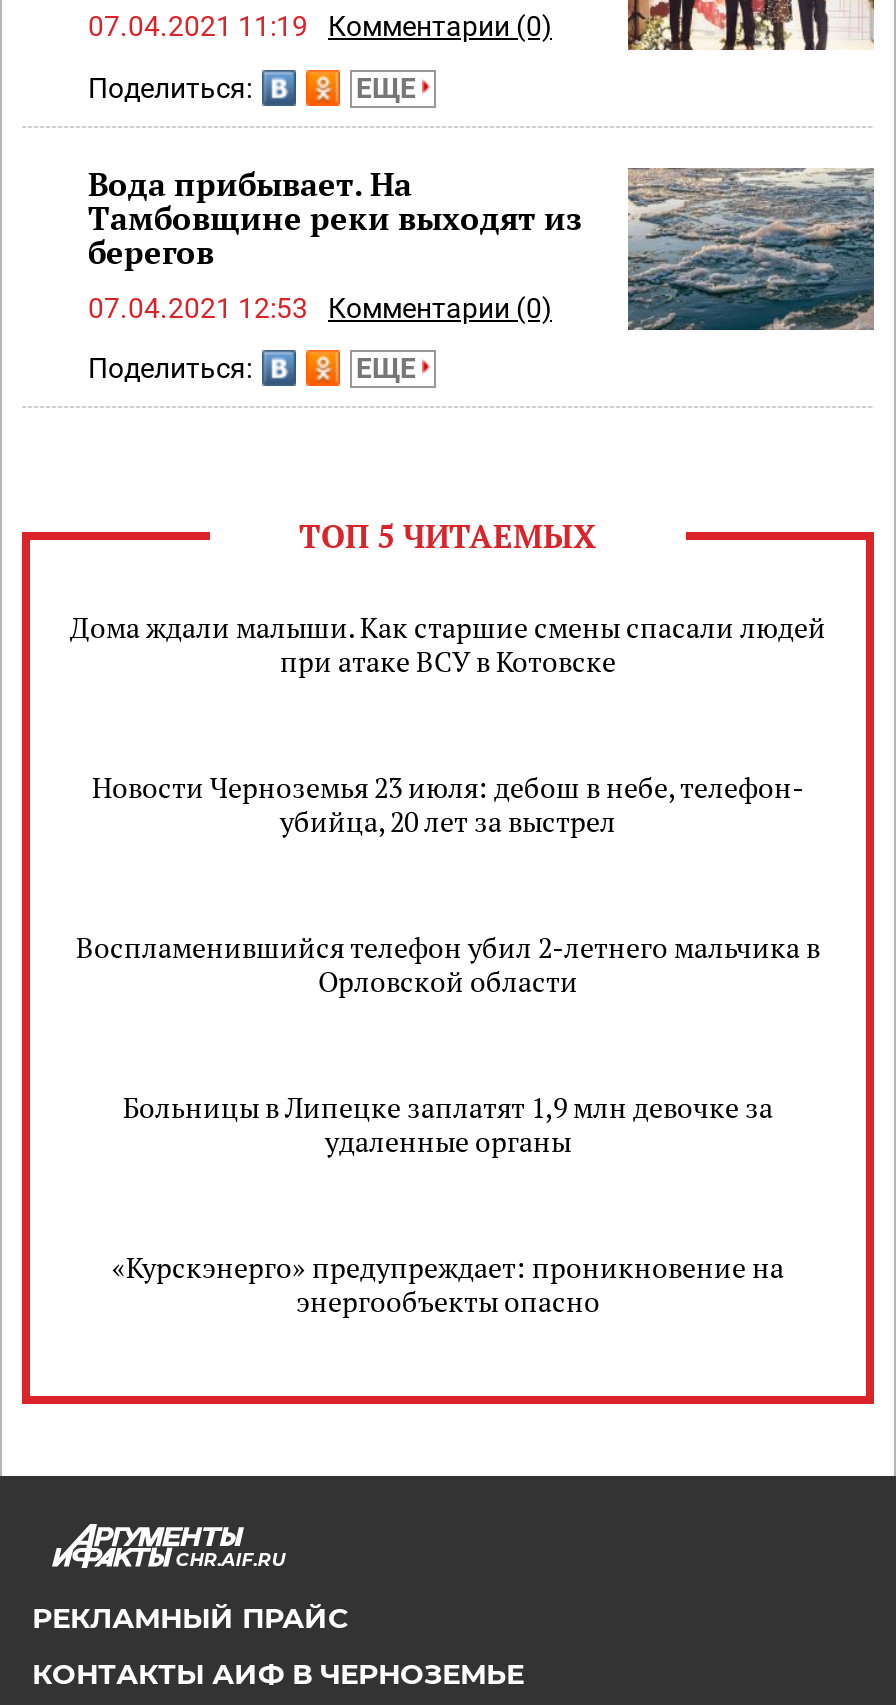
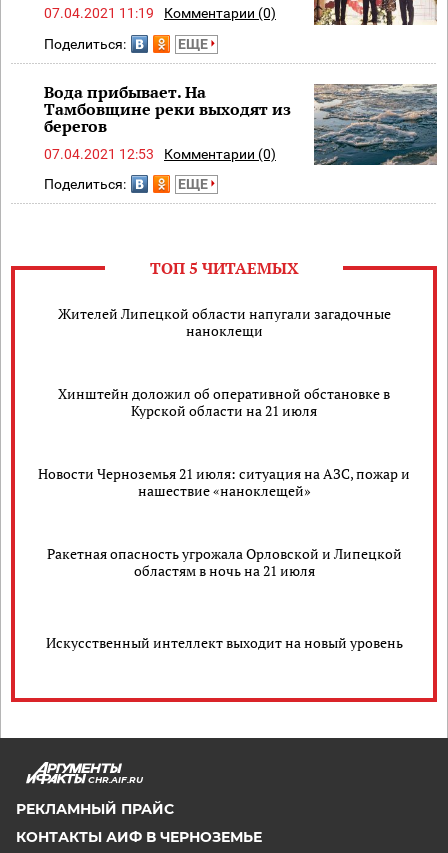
- Дома ждали малыши. Как старшие смены спасали людей
- при атаке ВСУ в Котовске
+ Жителей Липецкой области напугали загадочные
+ наноклещи

- Новости Черноземья 23 июля: дебош в небе, телефон-
- убийца, 20 лет за выстрел
+ Хинштейн доложил об оперативной обстановке в
+ Курской области на 21 июля

- Воспламенившийся телефон убил 2-летнего мальчика в
- Орловской области
+ Новости Черноземья 21 июля: ситуация на АЗС, пожар и
+ нашествие «наноклещей»

- Больницы в Липецке заплатят 1,9 млн девочке за
- удаленные органы
+ Ракетная опасность угрожала Орловской и Липецкой
+ областям в ночь на 21 июля

- «Курскэнерго» предупреждает: проникновение на
- энергообъекты опасно
+ Искусственный интеллект выходит на новый уровень
